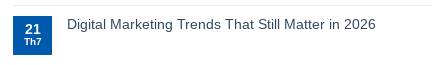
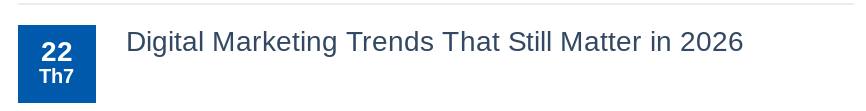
- 21 Digital Marketing Trends That Still Matter in 2026
+ 22 Digital Marketing Trends That Still Matter in 2026
